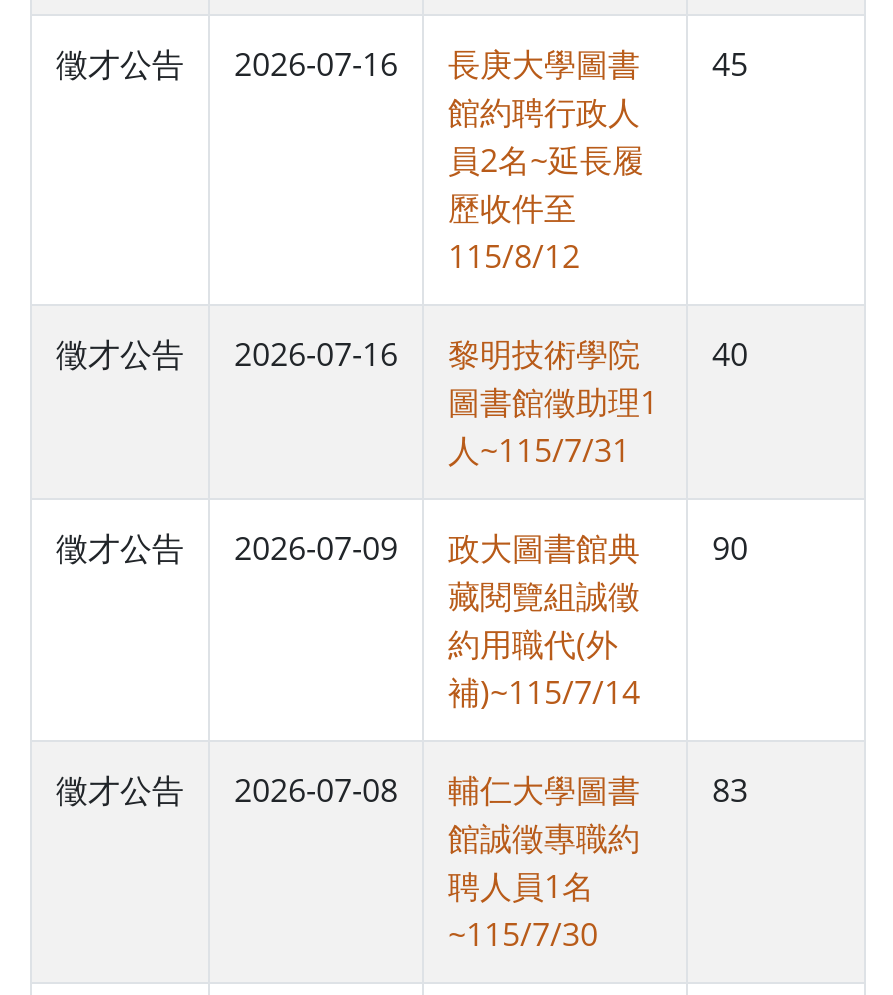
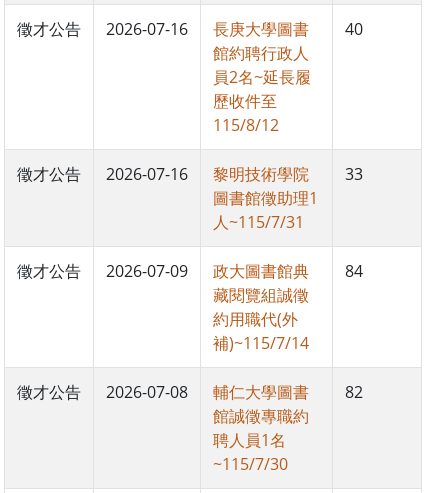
- 徵才公告 2026-07-16 長庚大學圖書 45
+ 徵才公告 2026-07-16 長庚大學圖書 40

- 徵才公告 2026-07-16 黎明技術學院 40
+ 徵才公告 2026-07-16 黎明技術學院 33

- 徵才公告 2026-07-09 政大圖書館典 90
+ 徵才公告 2026-07-09 政大圖書館典 84

- 徵才公告 2026-07-08 輔仁大學圖書 83
+ 徵才公告 2026-07-08 輔仁大學圖書 82
